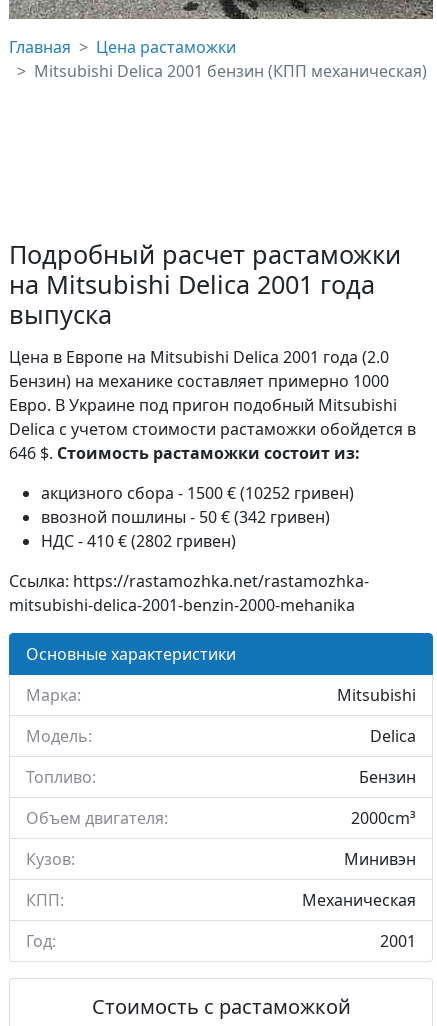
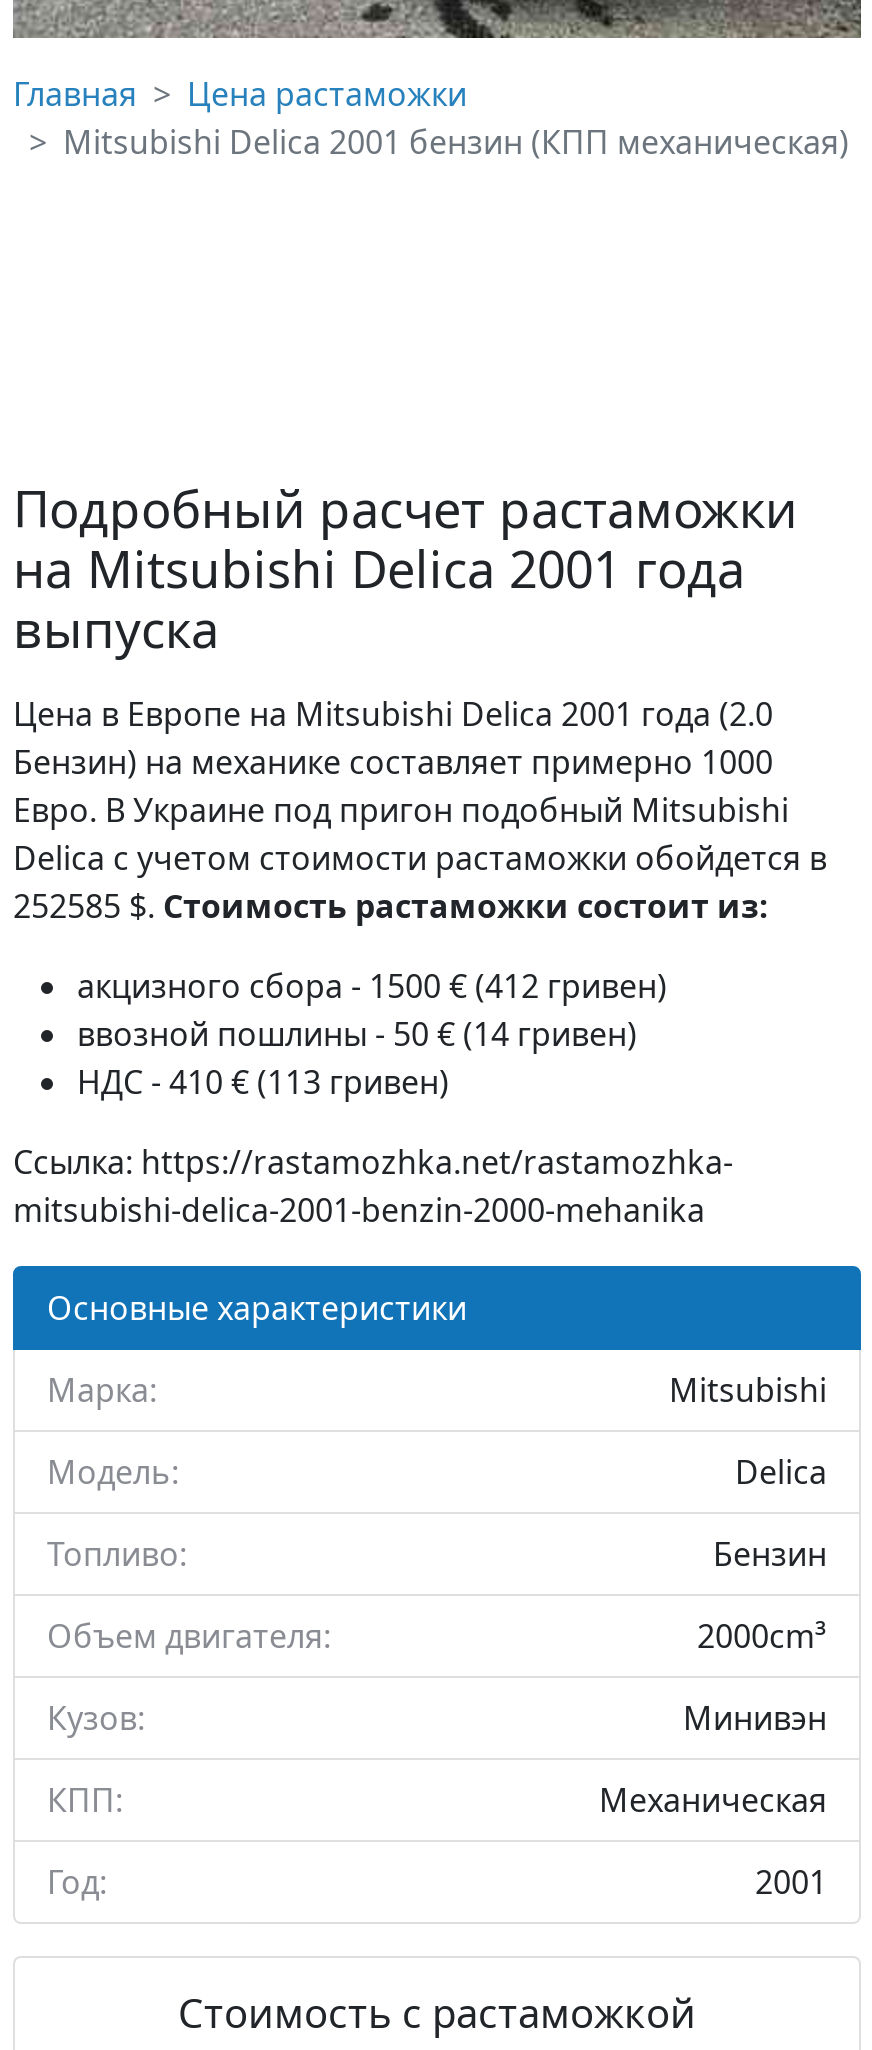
- 646 $. Стоимость растаможки состоит из:
+ 252585 $. Стоимость растаможки состоит из:

- акцизного сбора - 1500 € (10252 гривен)
+ акцизного сбора - 1500 € (412 гривен)

- ввозной пошлины - 50 € (342 гривен)
+ ввозной пошлины - 50 € (14 гривен)

- НДС - 410 € (2802 гривен)
+ НДС - 410 € (113 гривен)
